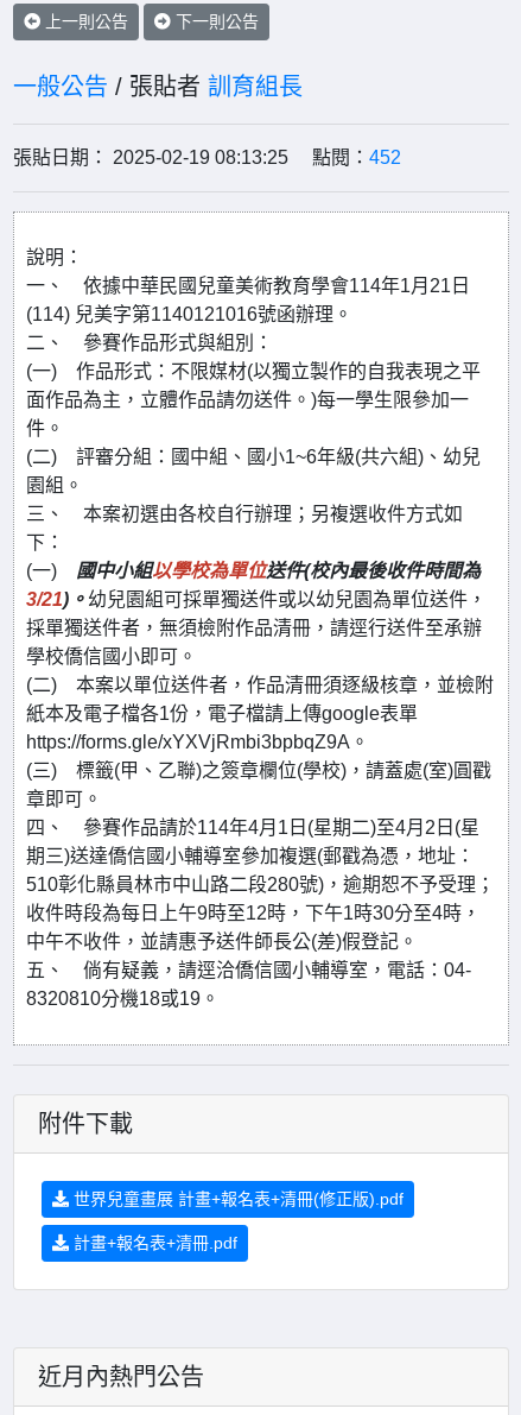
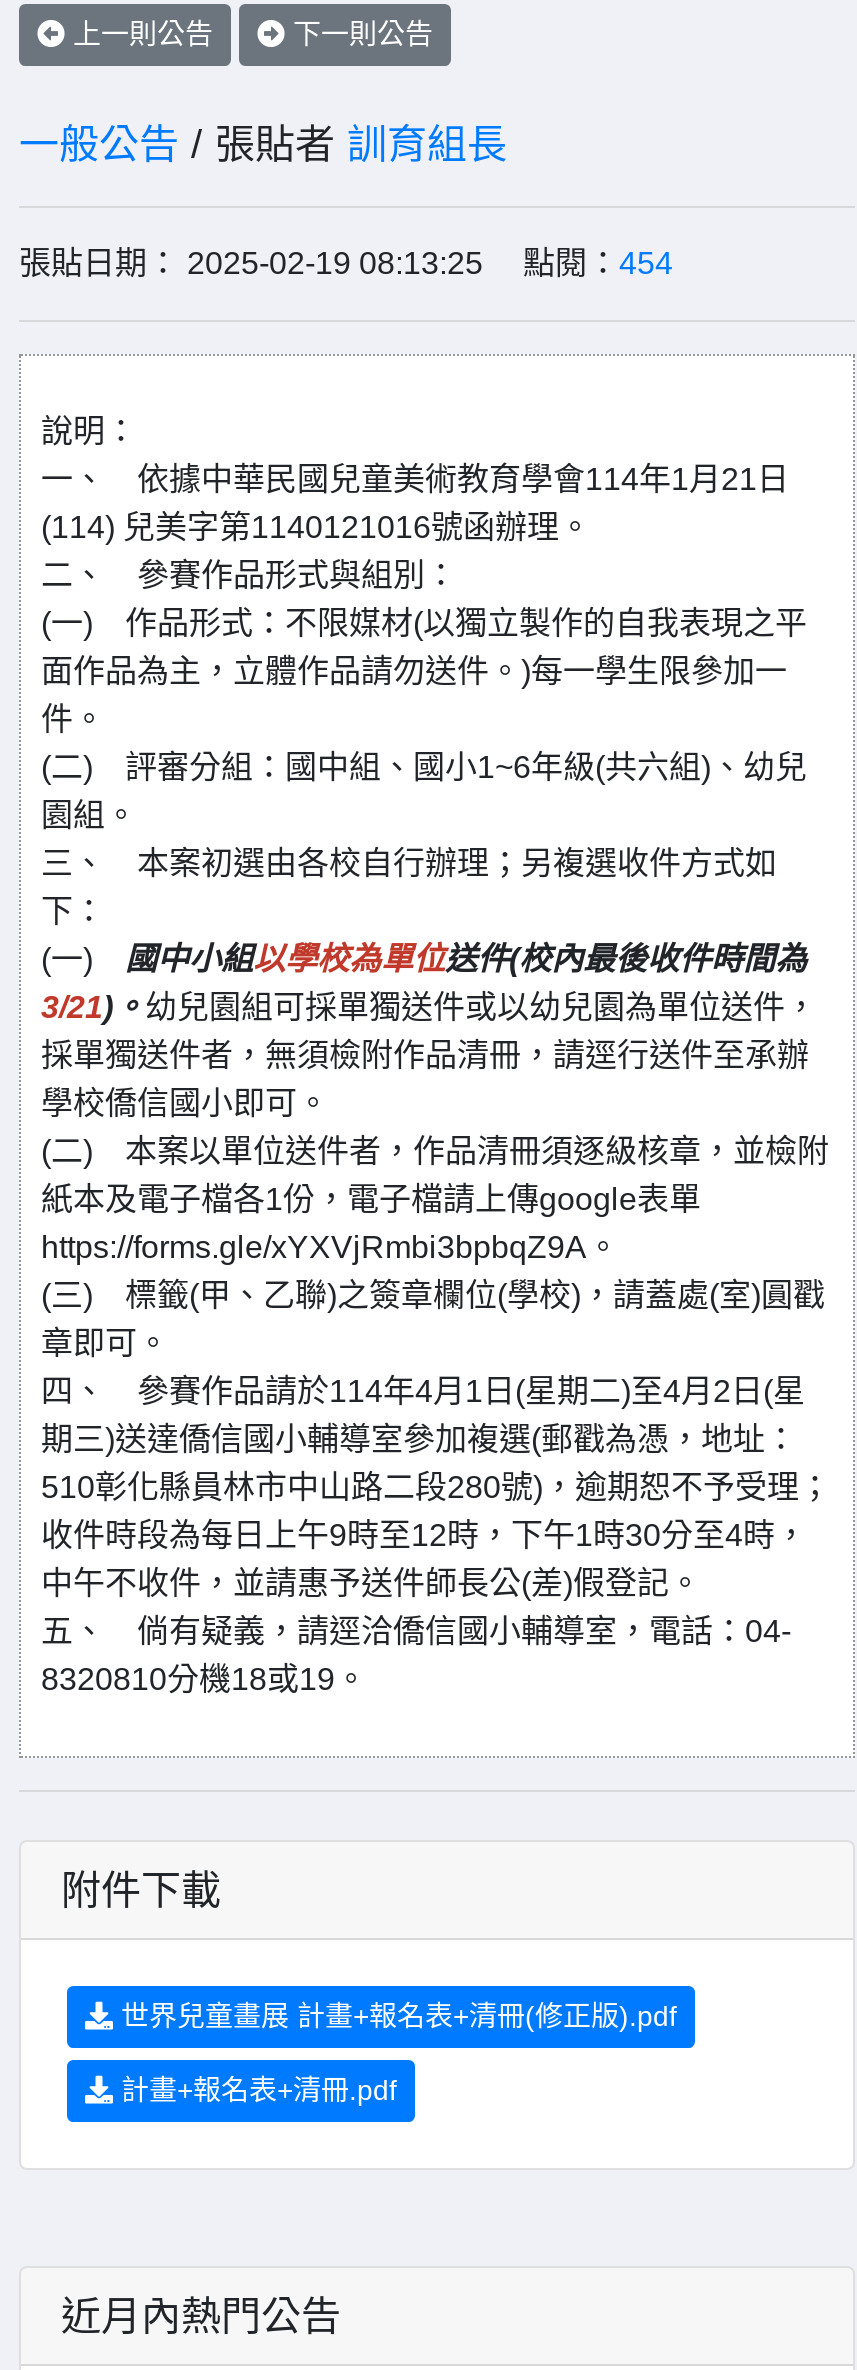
- 張貼日期： 2025-02-19 08:13:25 點閱：452
+ 張貼日期： 2025-02-19 08:13:25 點閱：454
